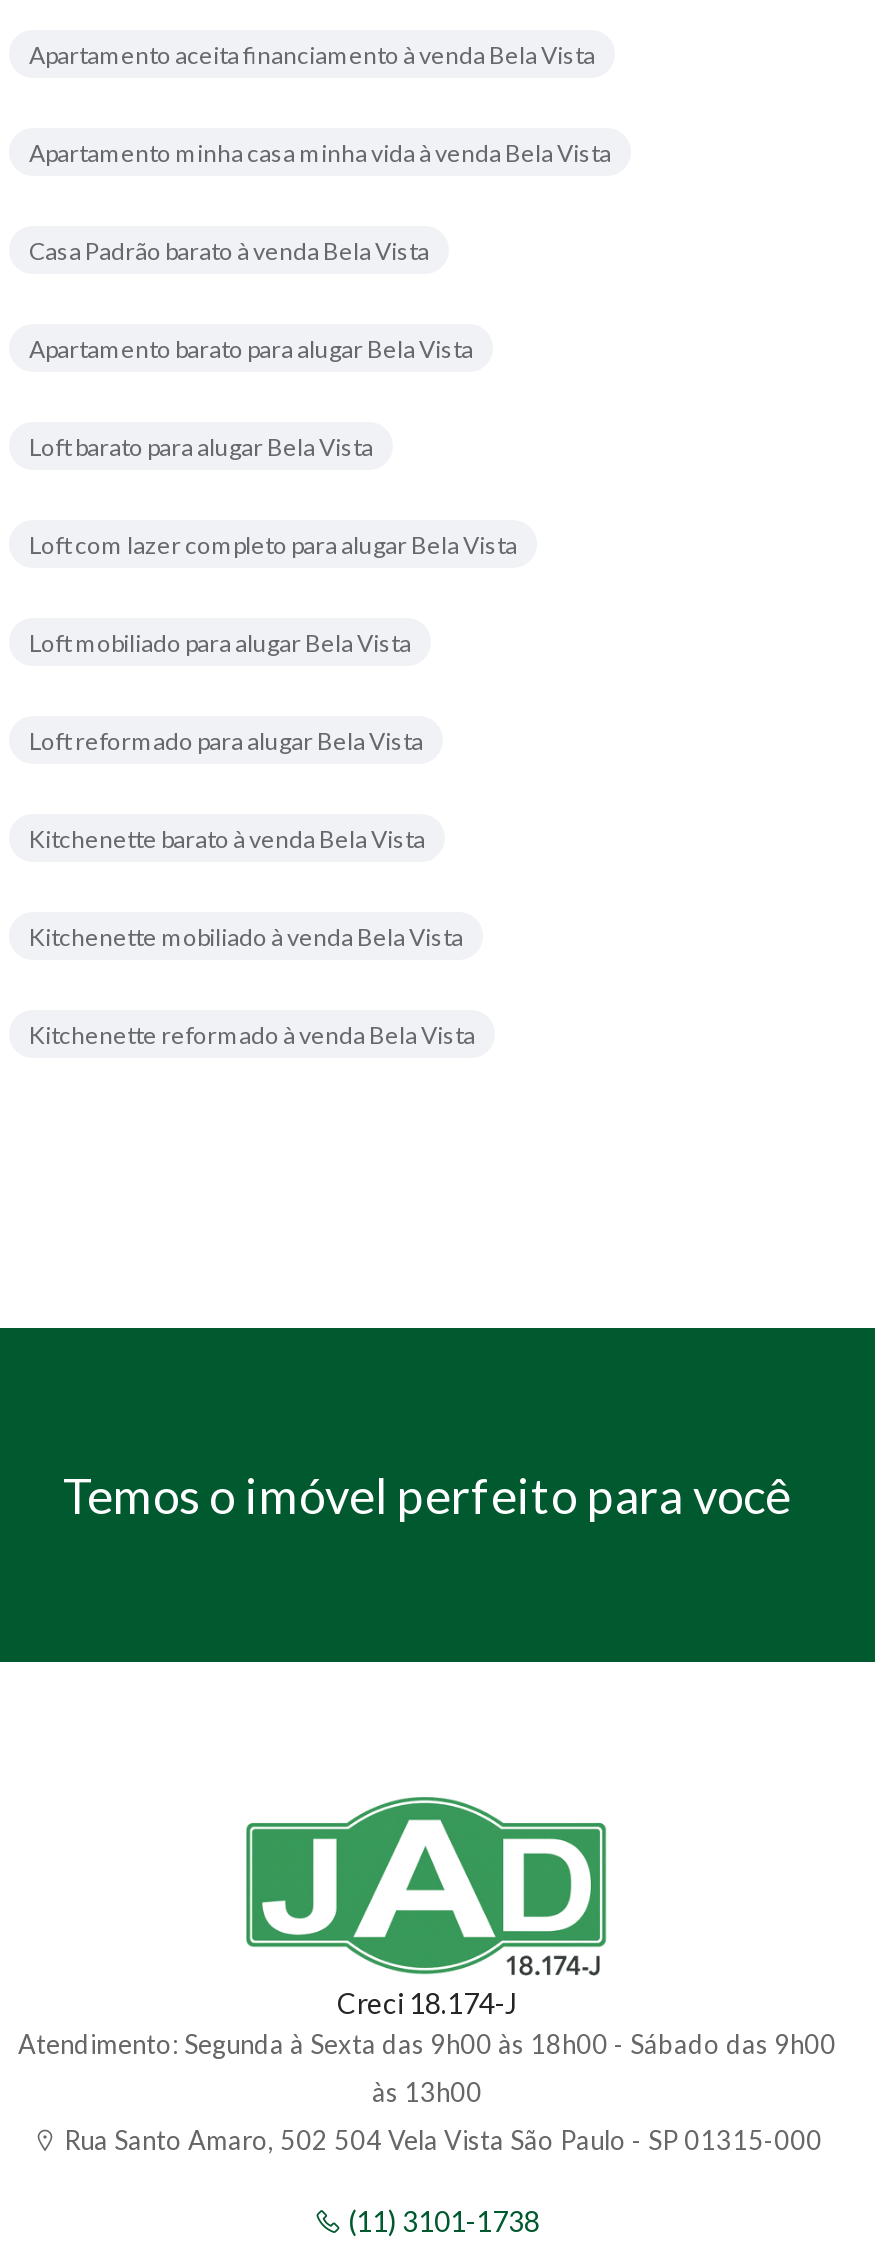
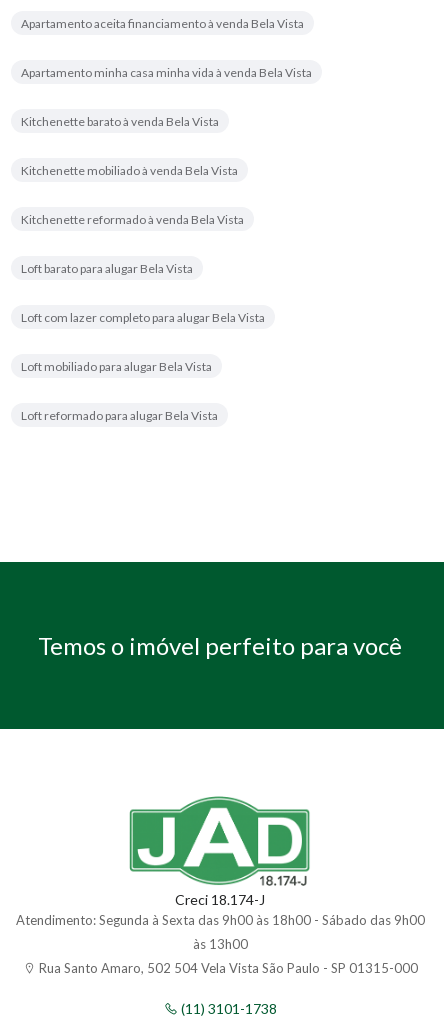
- Casa Padrão barato à venda Bela Vista
- Apartamento barato para alugar Bela Vista

moved down: Loft barato para alugar Bela Vista | Loft com lazer completo para alugar Bela Vista | Loft mobiliado para alugar Bela Vista | Loft reformado para alugar Bela Vista

moved up: Kitchenette barato à venda Bela Vista | Kitchenette mobiliado à venda Bela Vista | Kitchenette reformado à venda Bela Vista
